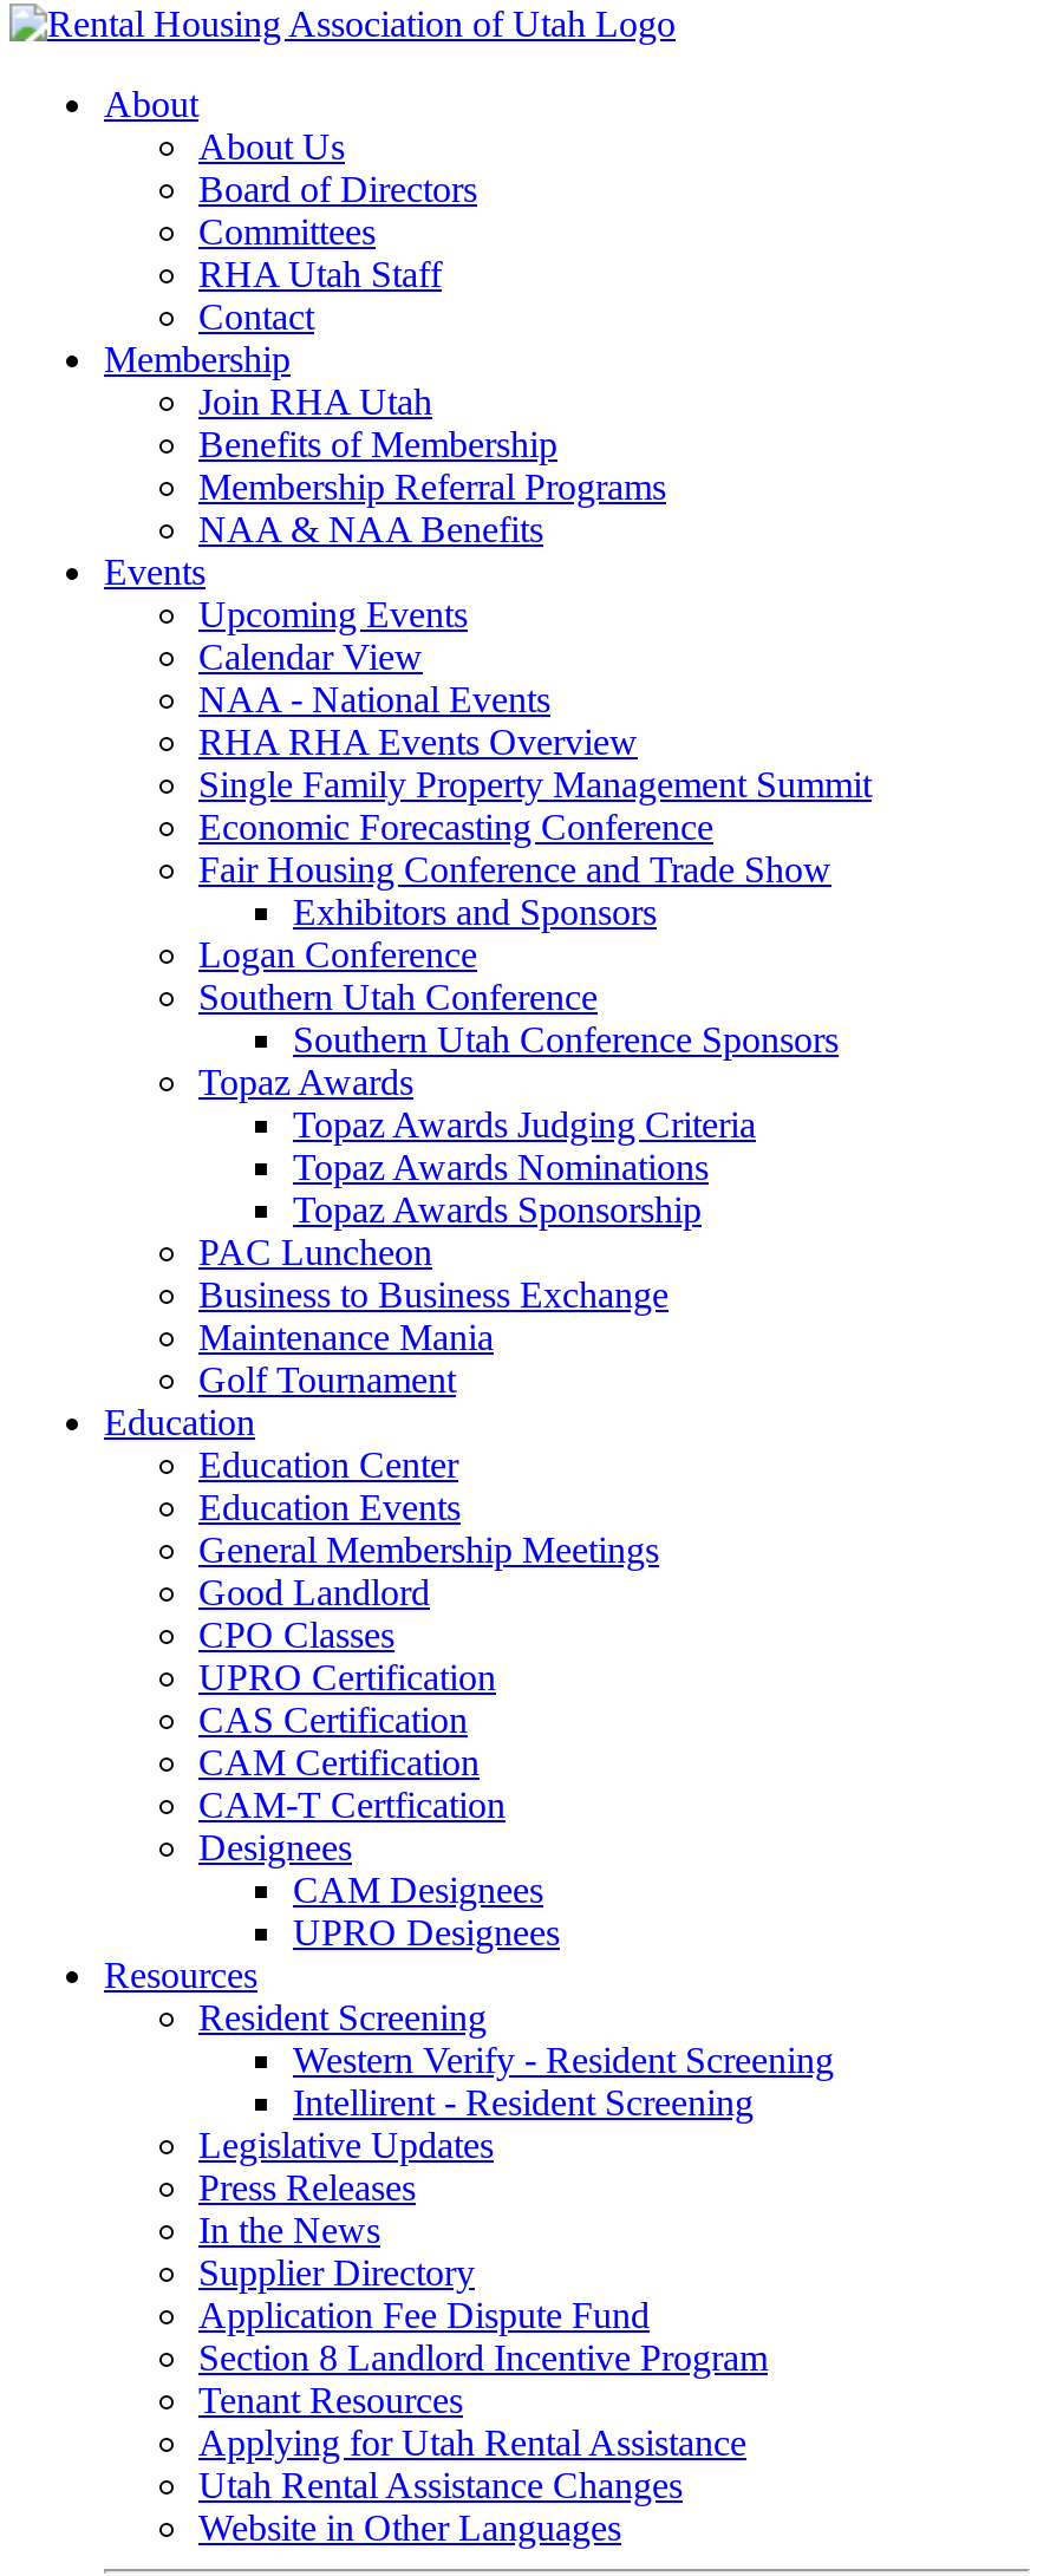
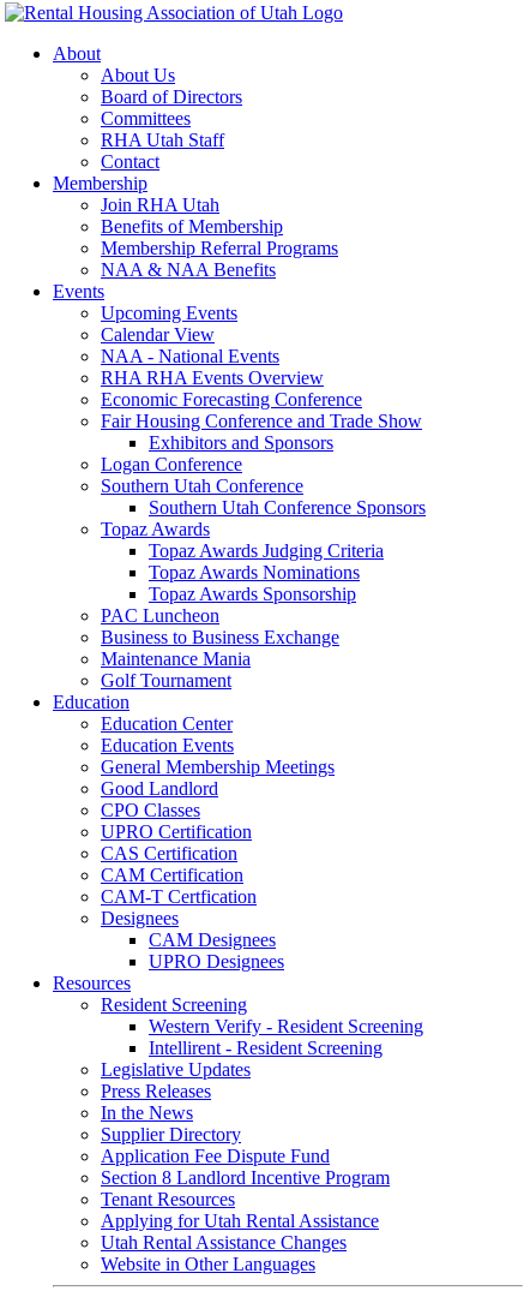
- Single Family Property Management Summit
